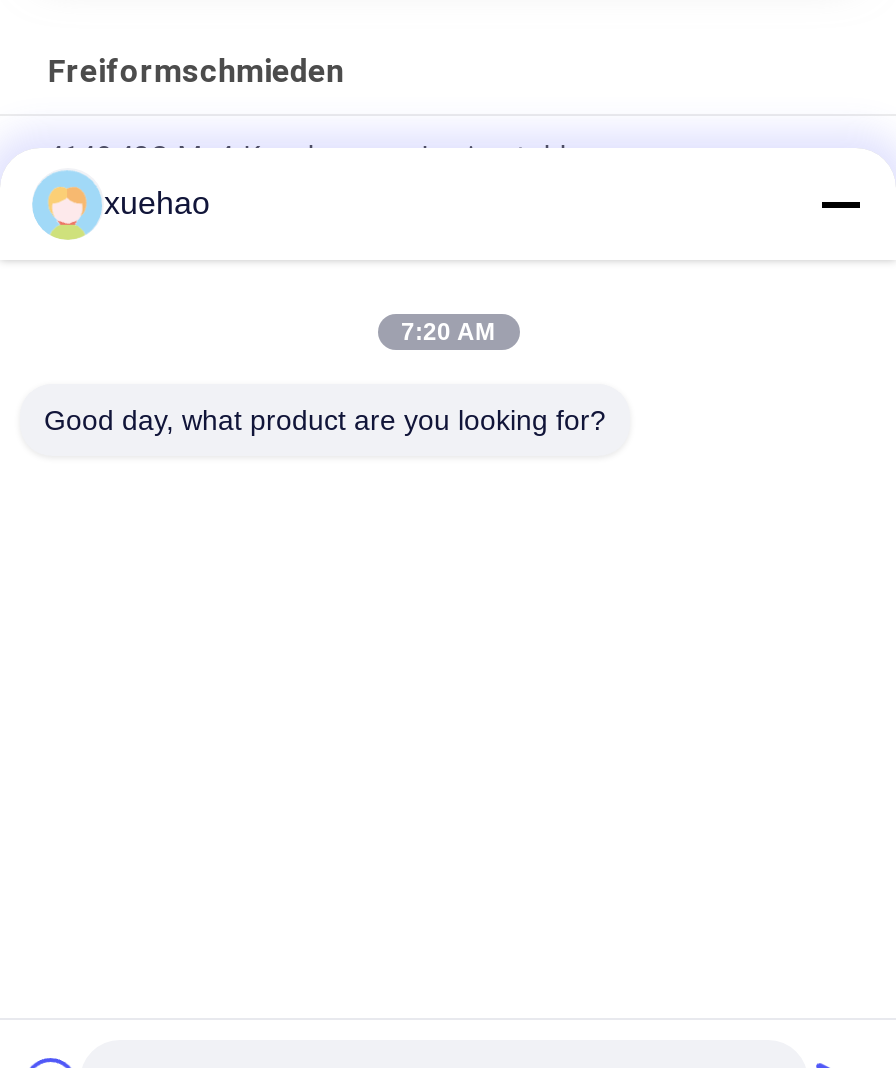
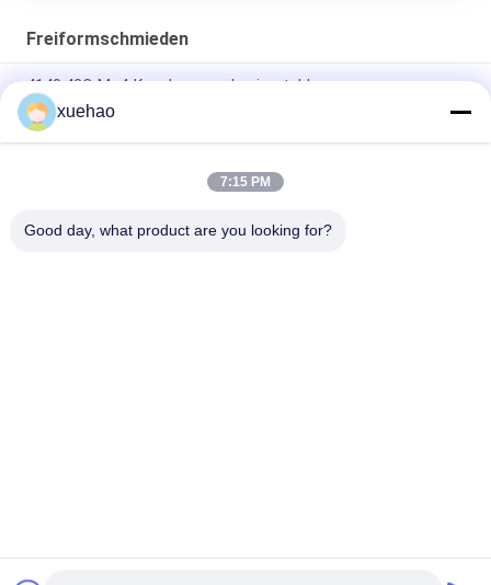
- 7:20 AM
+ 7:15 PM
